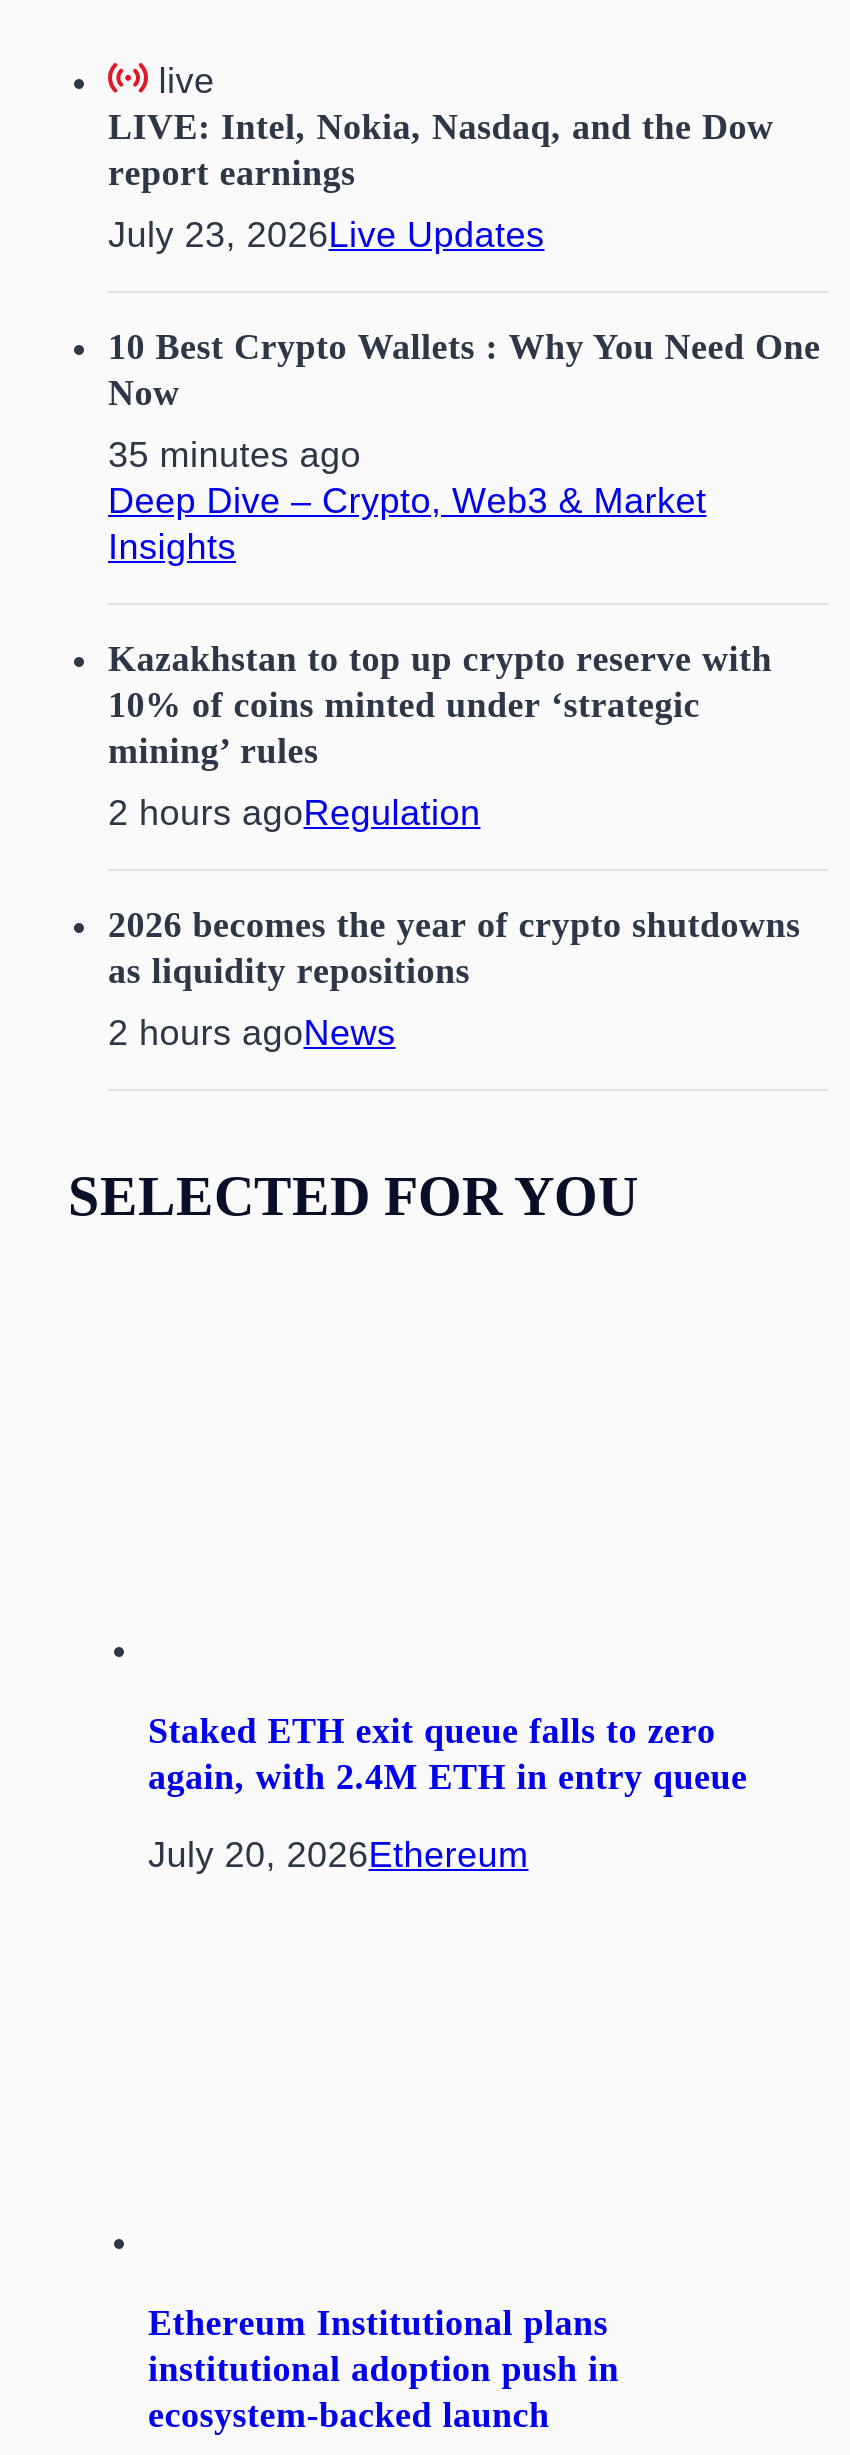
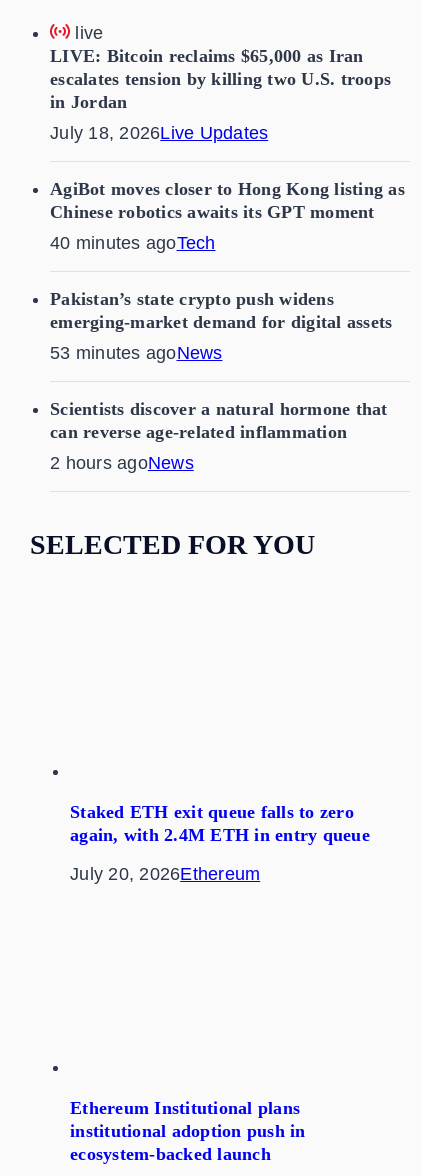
- LIVE: Intel, Nokia, Nasdaq, and the Dow
- report earnings
+ LIVE: Bitcoin reclaims $65,000 as Iran
+ escalates tension by killing two U.S. troops
+ in Jordan

- July 23, 2026Live Updates
+ July 18, 2026Live Updates

- 10 Best Crypto Wallets : Why You Need One
- Now
+ AgiBot moves closer to Hong Kong listing as
+ Chinese robotics awaits its GPT moment

- 35 minutes ago
- Deep Dive – Crypto, Web3 & Market
- Insights
+ 40 minutes agoTech

- Kazakhstan to top up crypto reserve with
- 10% of coins minted under ‘strategic
- mining’ rules
+ Pakistan’s state crypto push widens
+ emerging-market demand for digital assets

- 2 hours agoRegulation
+ 53 minutes agoNews

- 2026 becomes the year of crypto shutdowns
- as liquidity repositions
+ Scientists discover a natural hormone that
+ can reverse age-related inflammation
